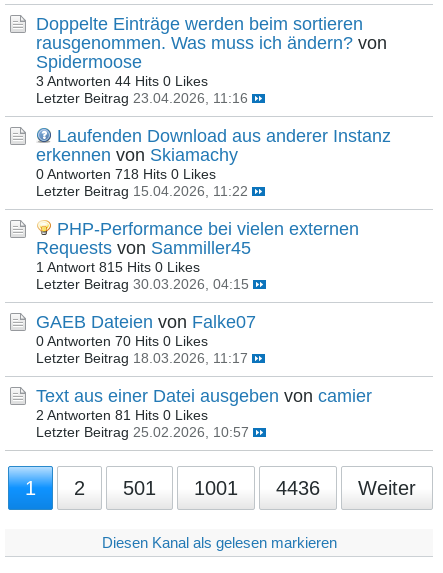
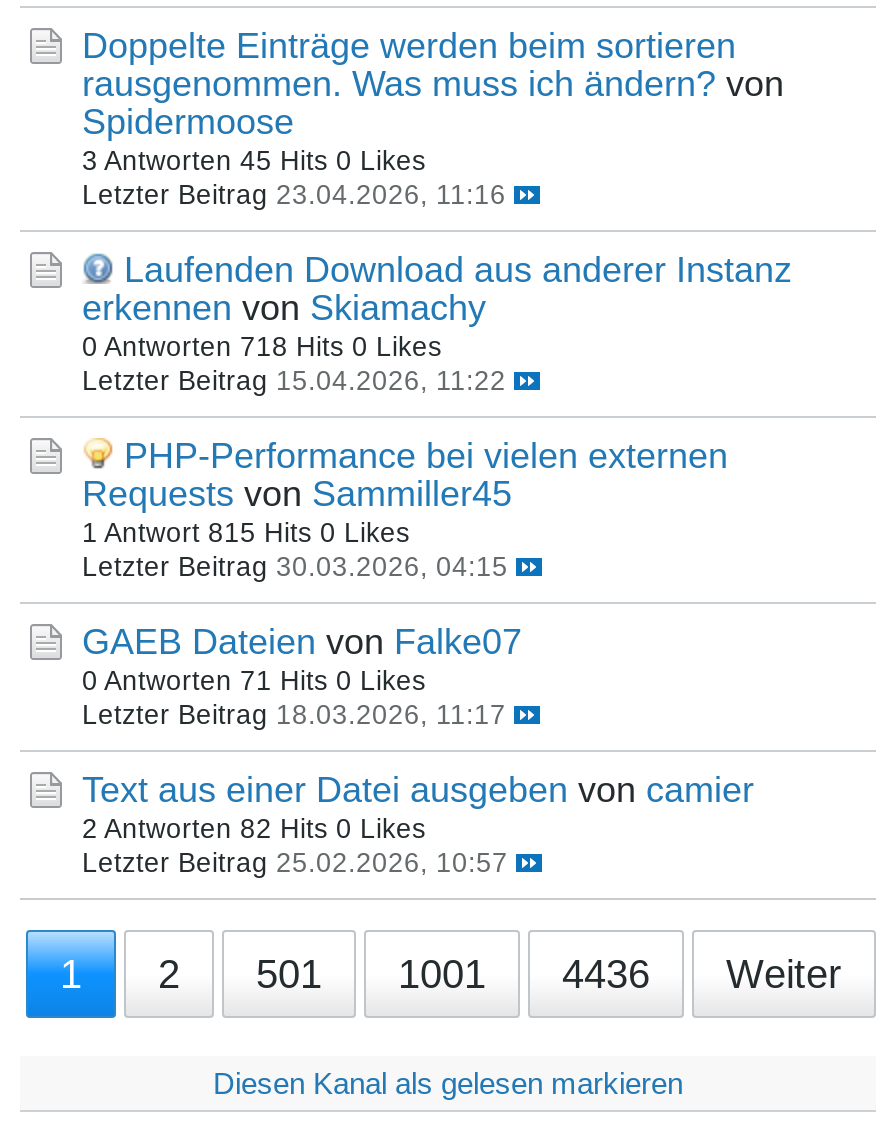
- 3 Antworten 44 Hits 0 Likes
+ 3 Antworten 45 Hits 0 Likes

- 0 Antworten 70 Hits 0 Likes
+ 0 Antworten 71 Hits 0 Likes

- 2 Antworten 81 Hits 0 Likes
+ 2 Antworten 82 Hits 0 Likes
